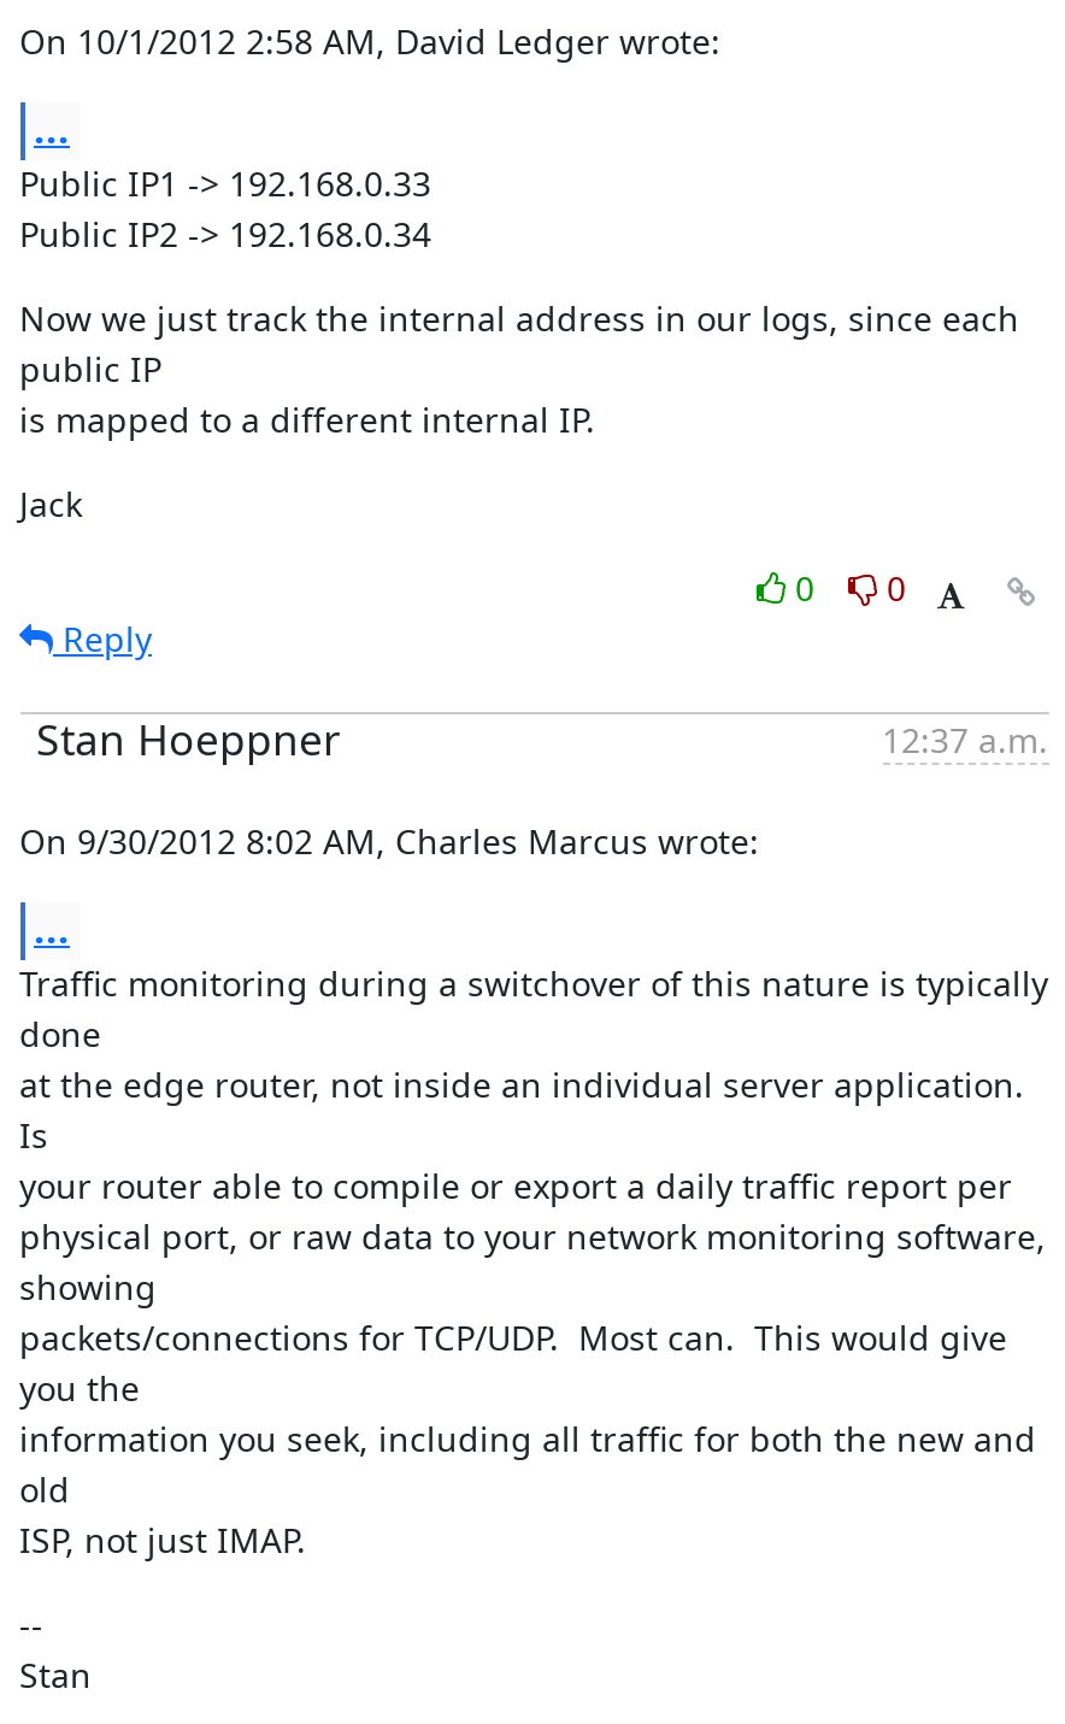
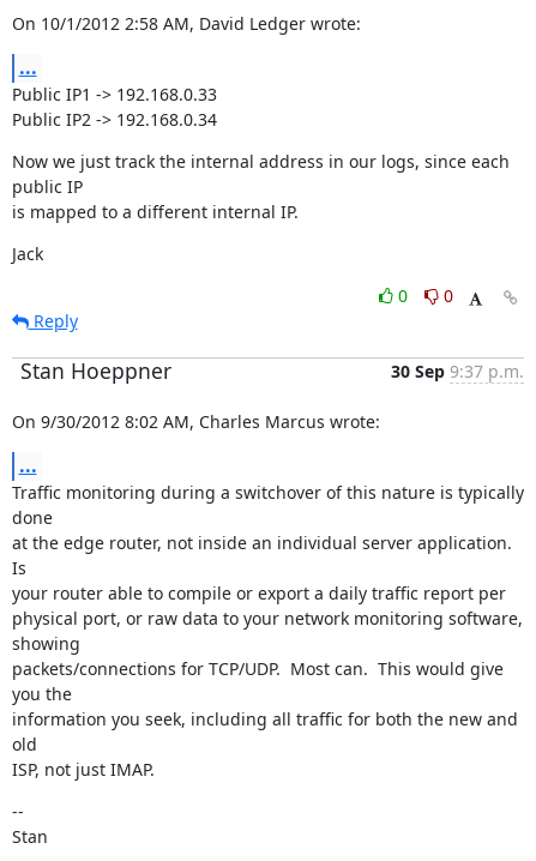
- 12:37 a.m.
+ 30 Sep 9:37 p.m.
